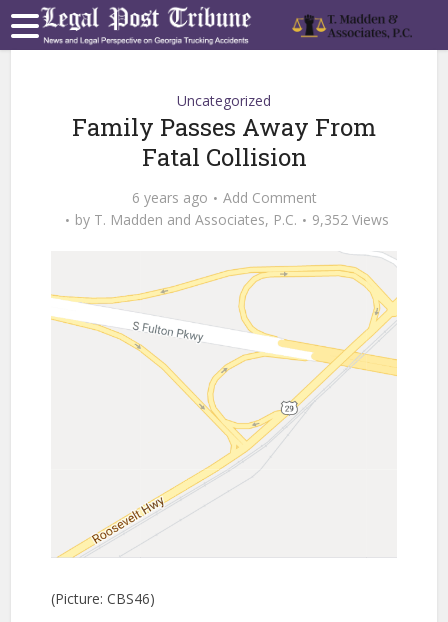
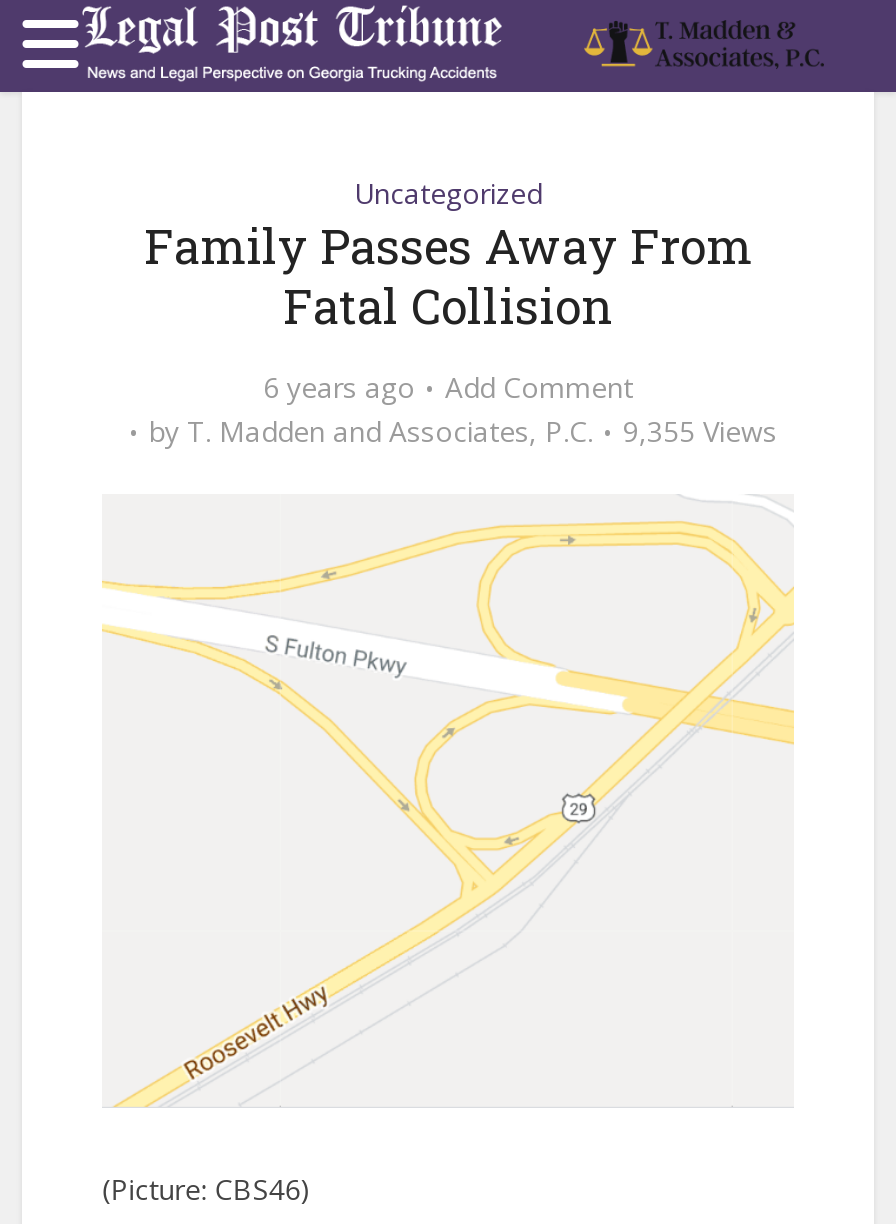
- by T. Madden and Associates, P.C. 9,352 Views
+ by T. Madden and Associates, P.C. 9,355 Views
